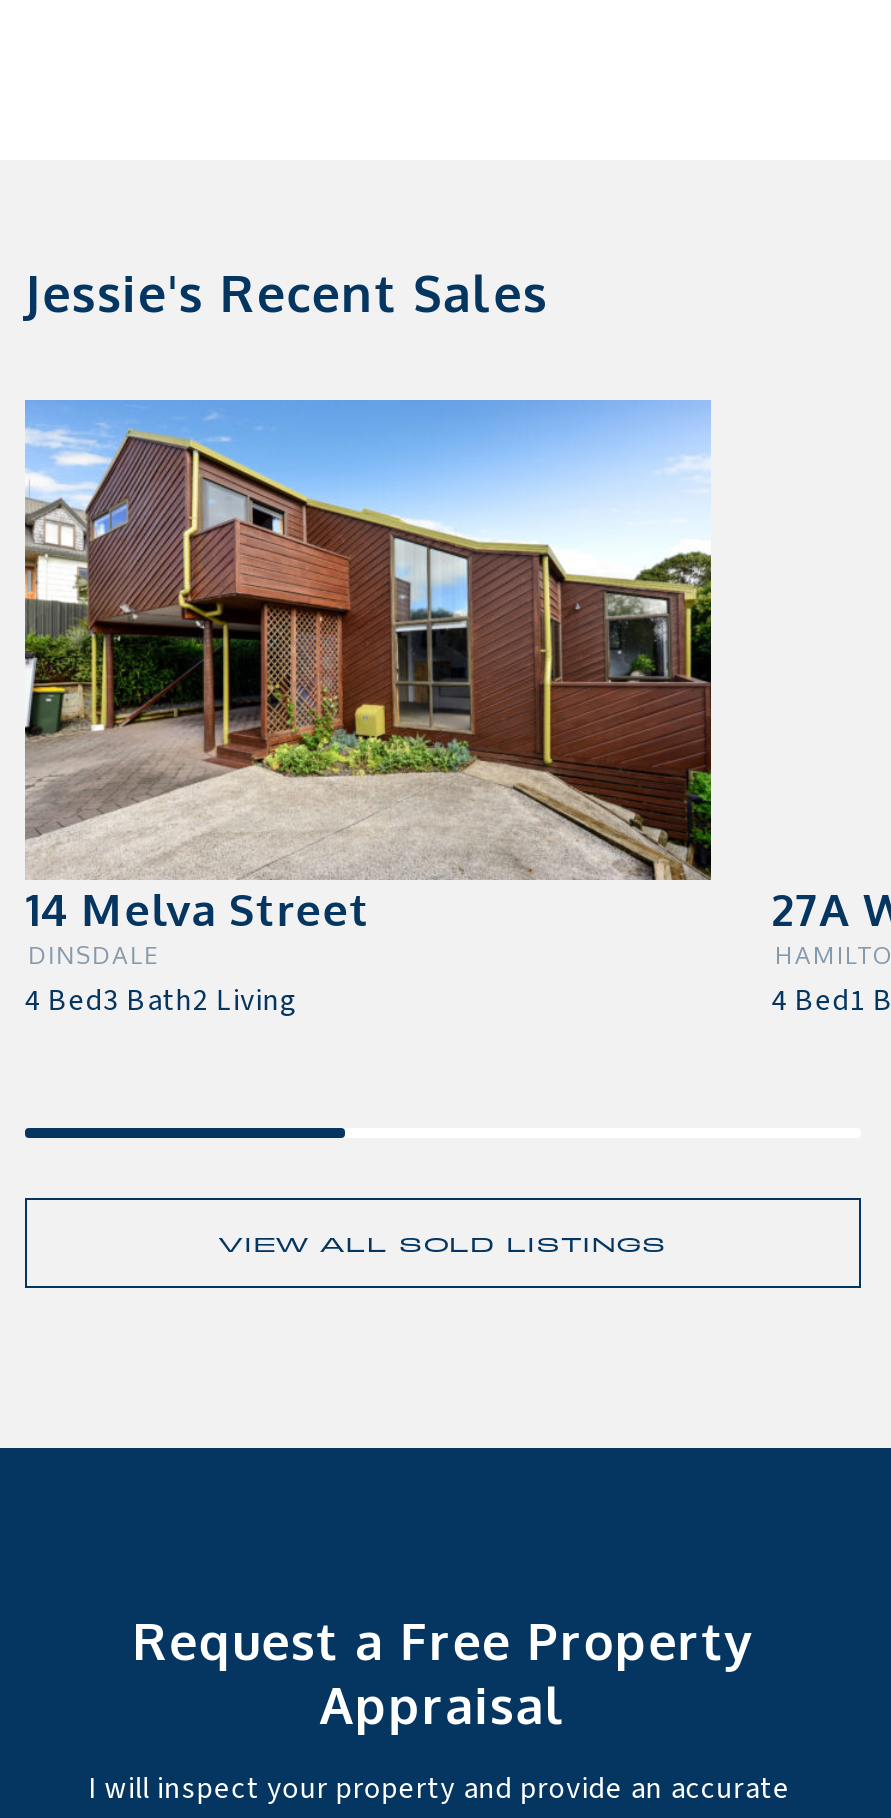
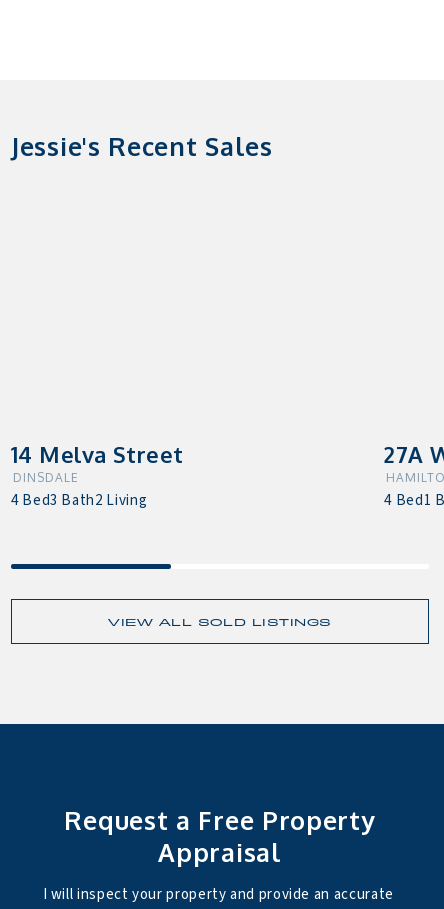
- [image]
